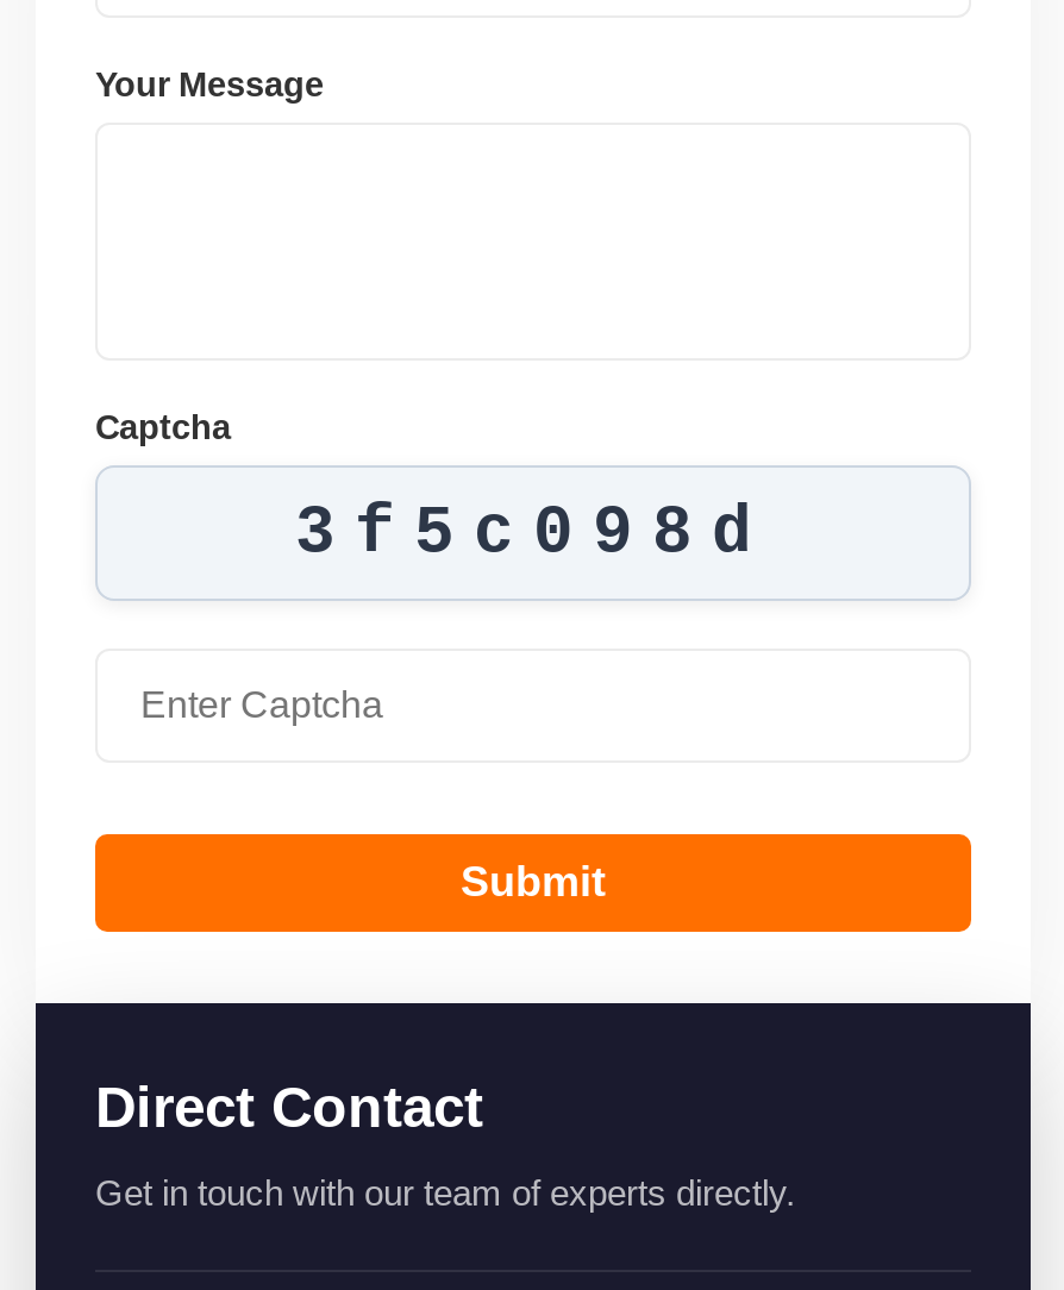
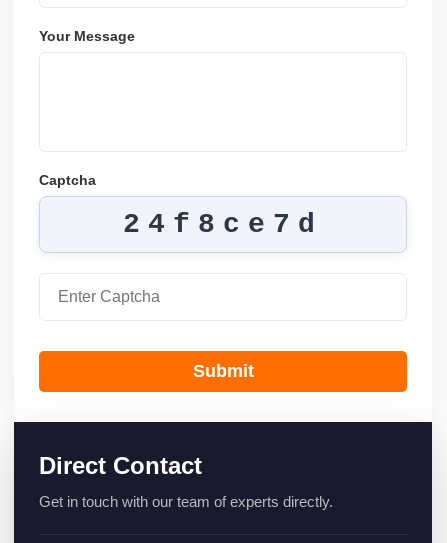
- 3f5c098d
+ 24f8ce7d
